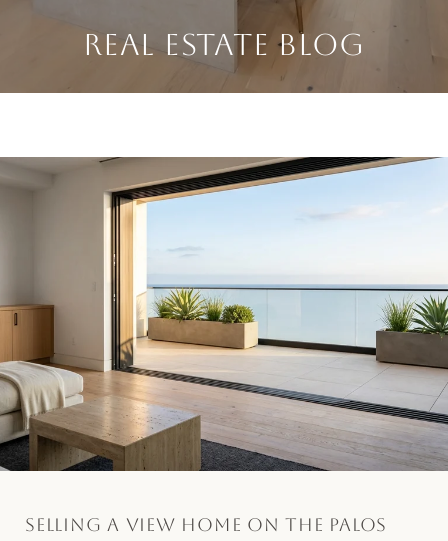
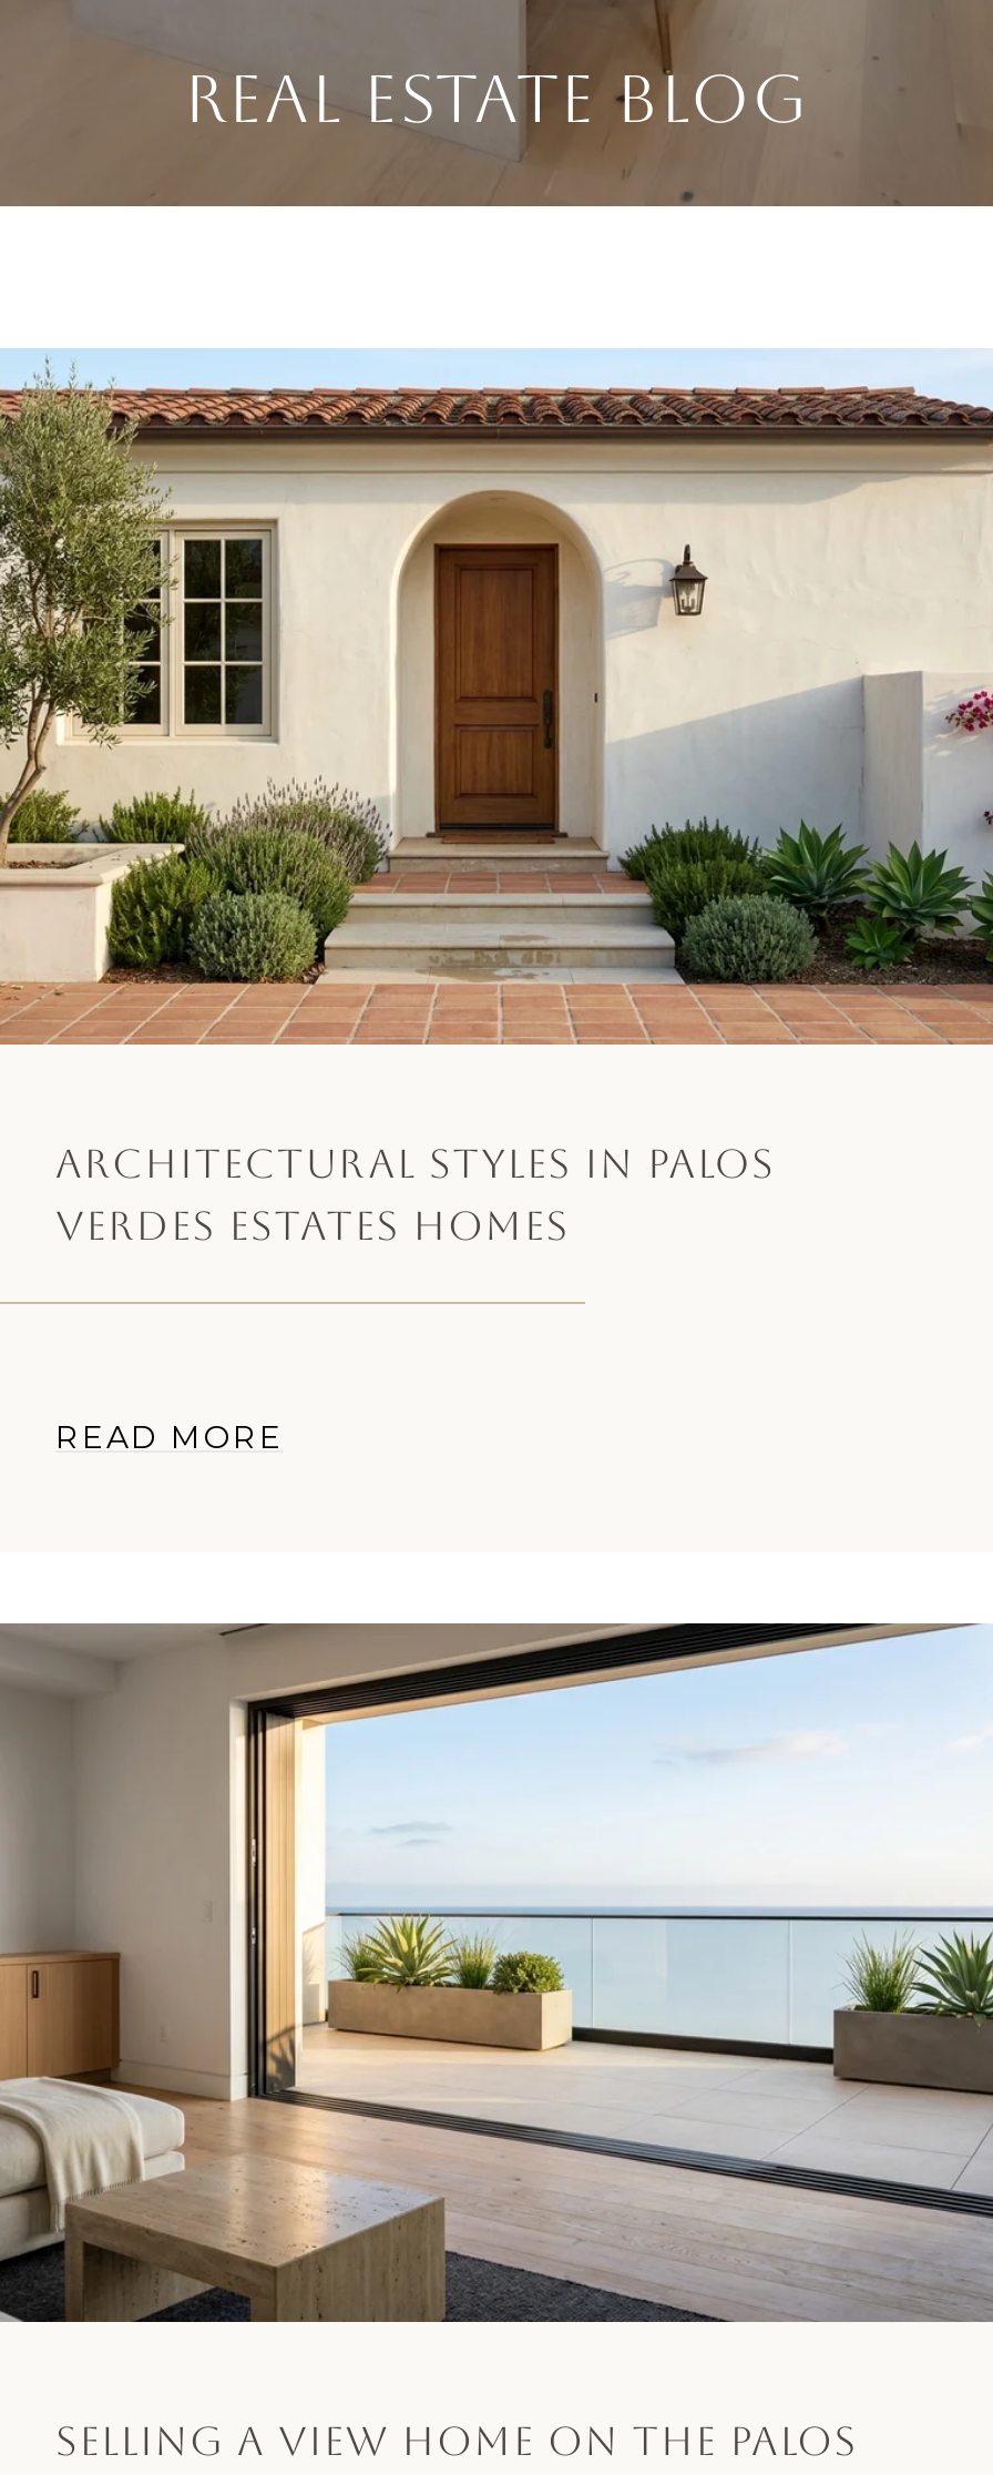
+ [image]

+ ARCHITECTURAL STYLES IN PALOS
+ VERDES ESTATES HOMES

+ READ MORE
